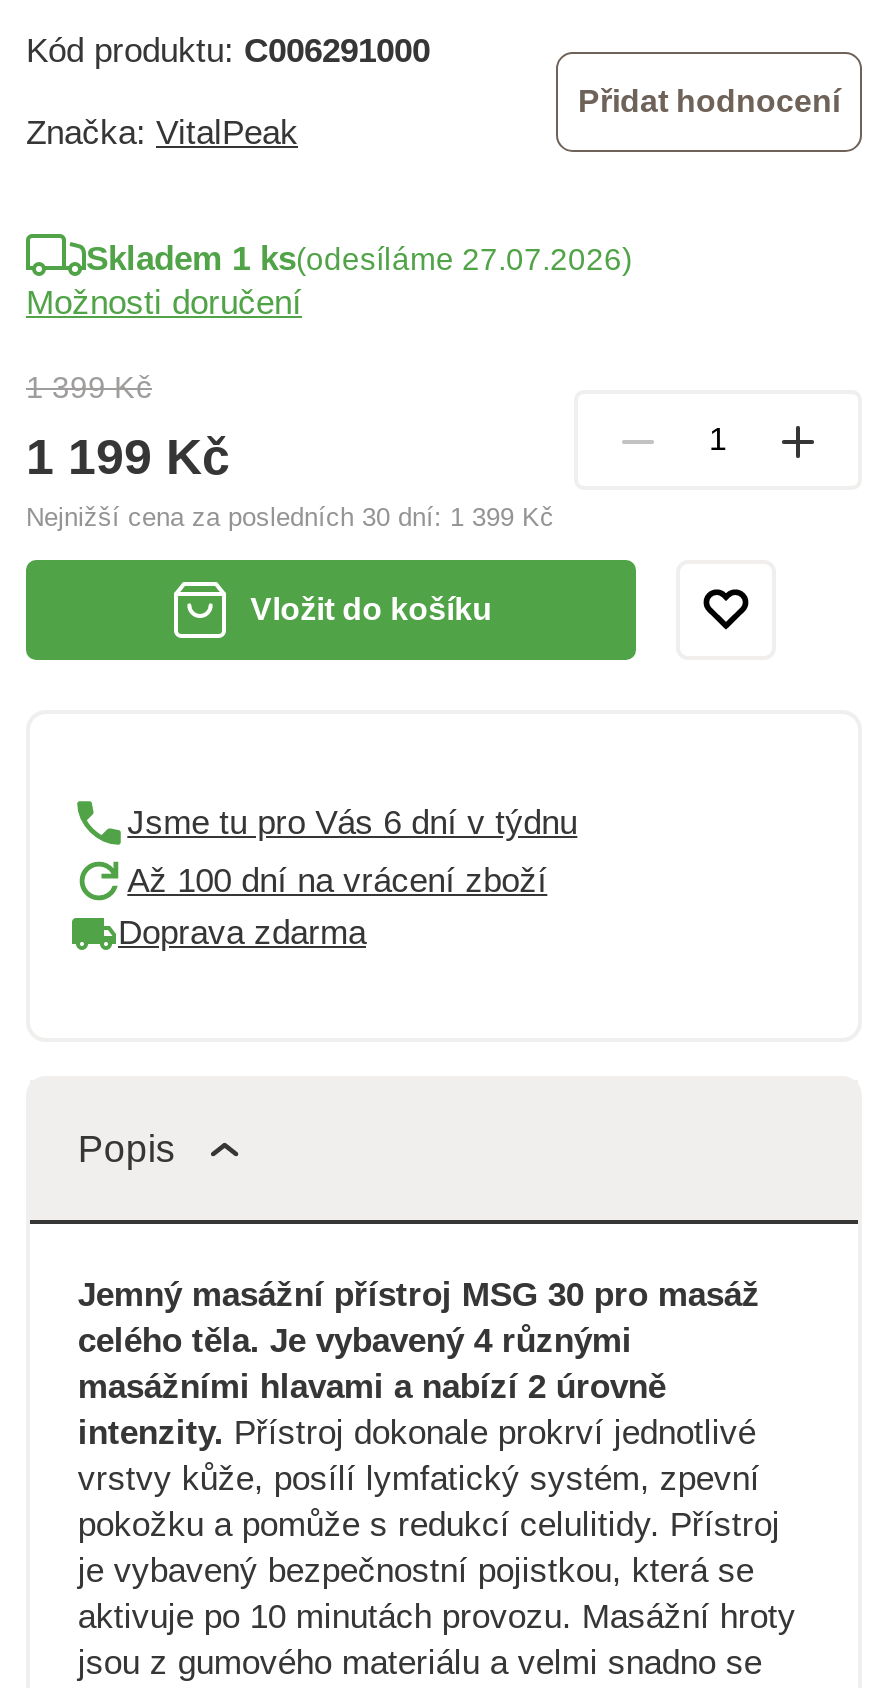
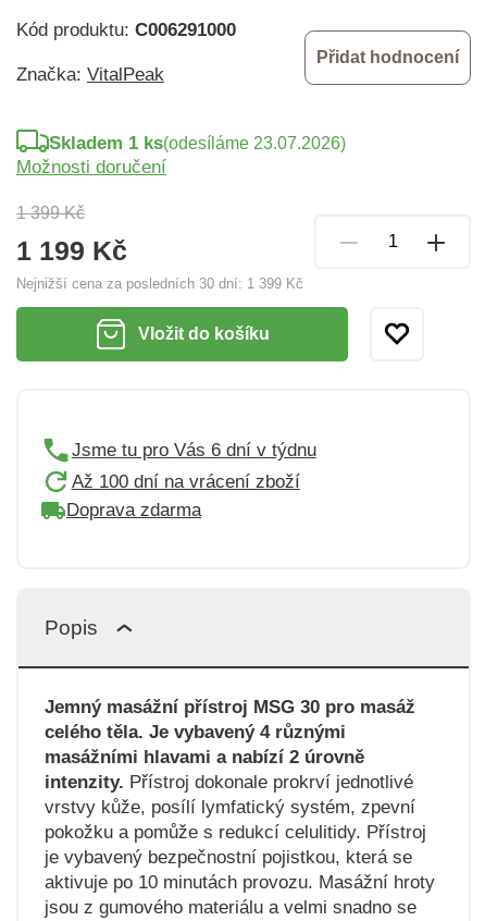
- Skladem 1 ks(odesíláme 27.07.2026)
+ Skladem 1 ks(odesíláme 23.07.2026)
